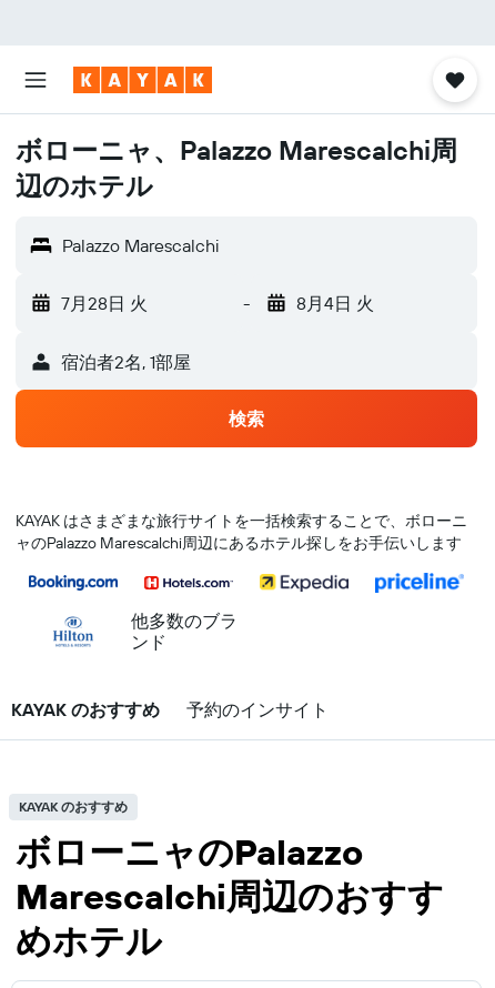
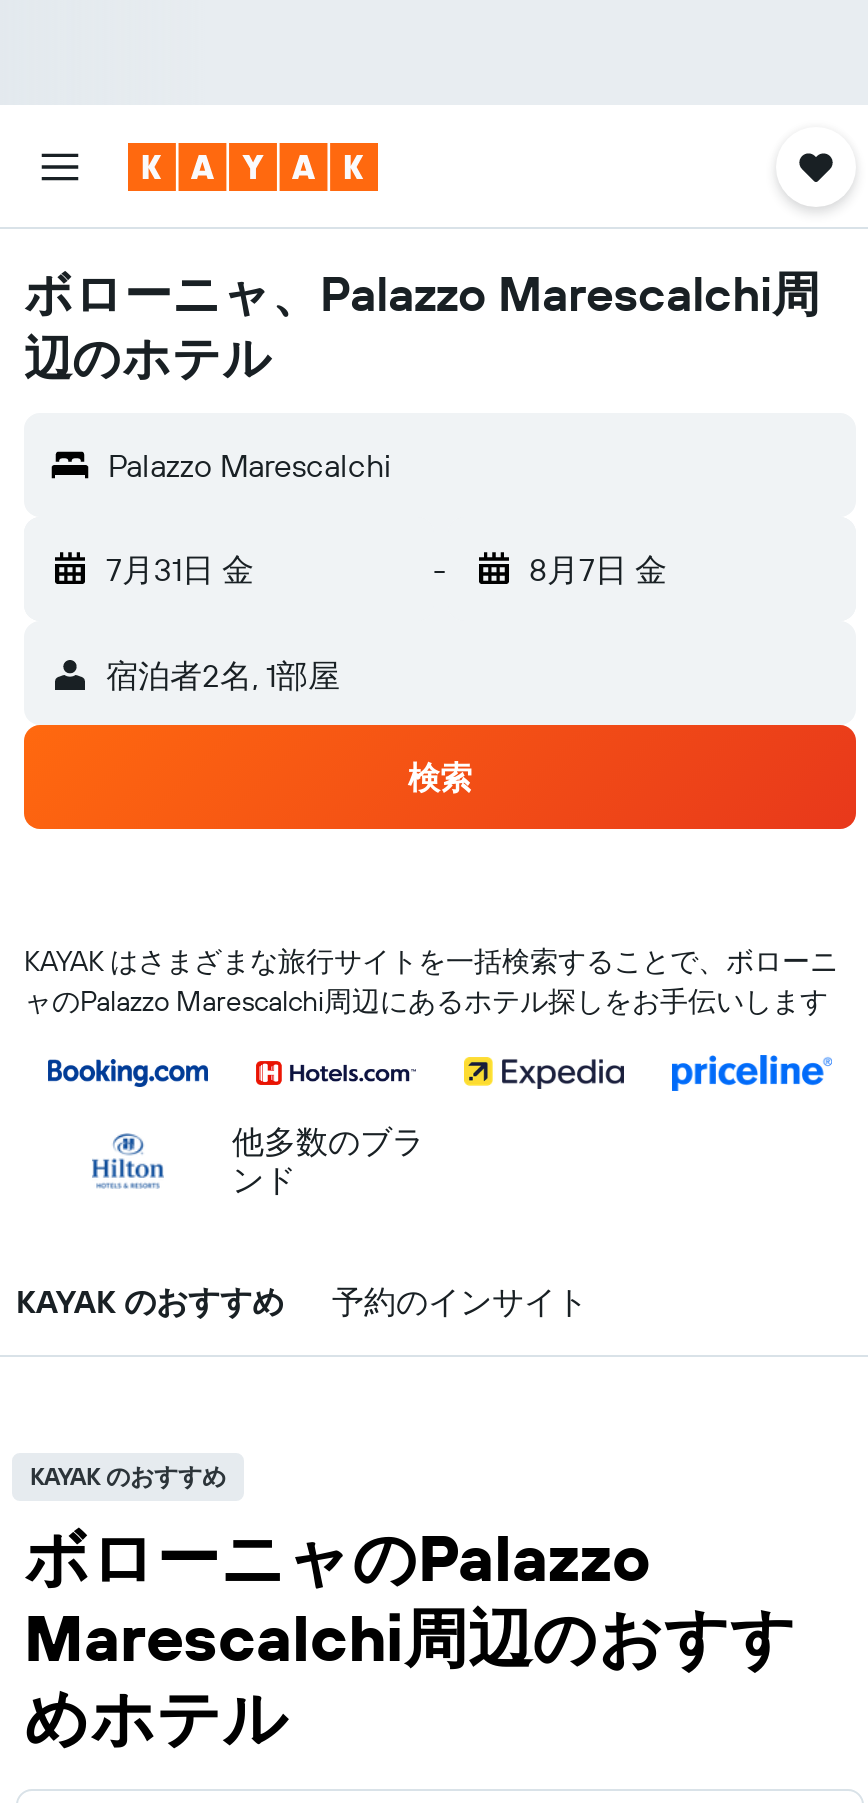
- 7月28日 火
+ 7月31日 金

- 8月4日 火
+ 8月7日 金
